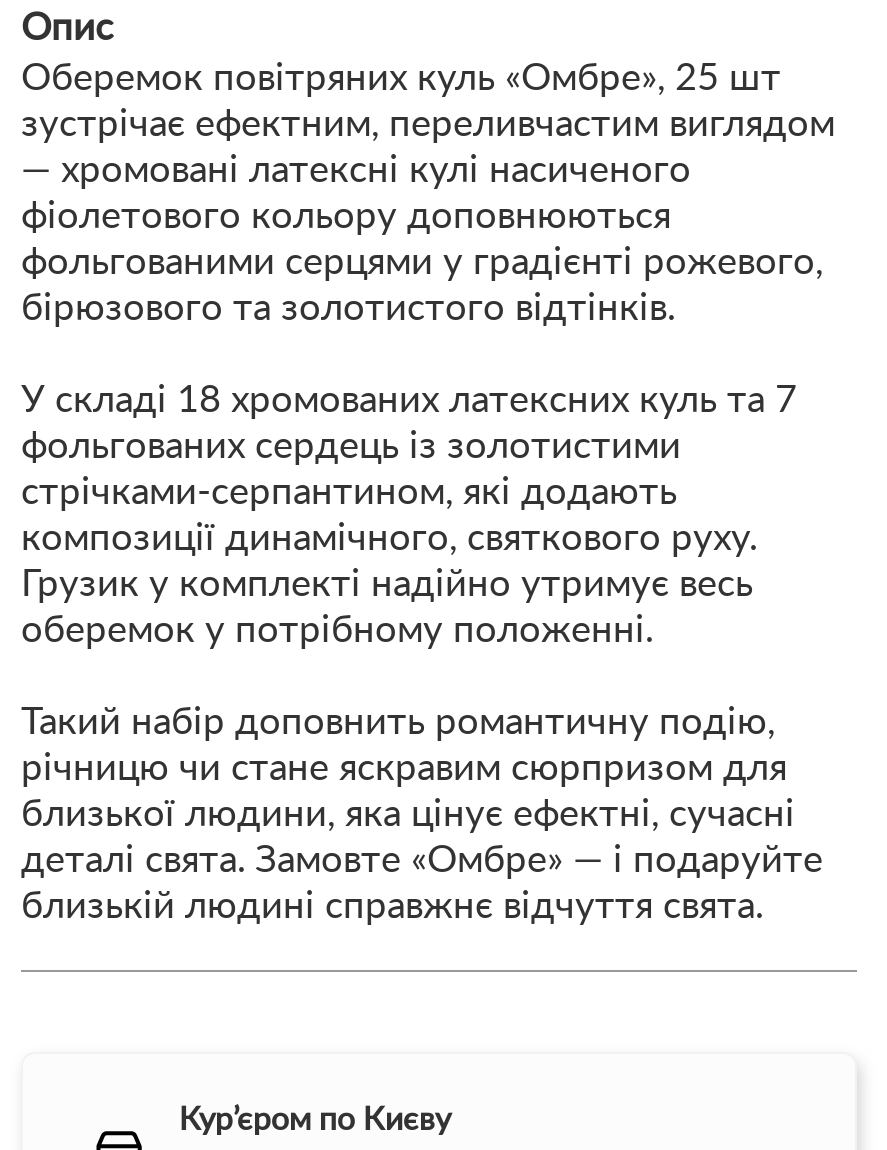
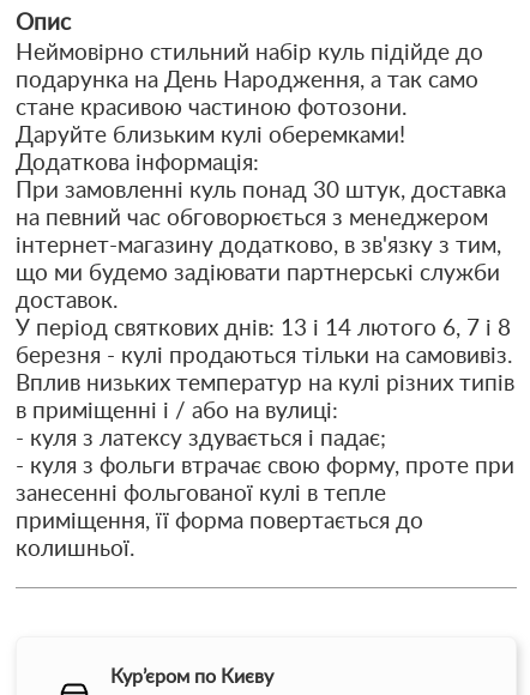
- Оберемок повітряних куль «Омбре», 25 шт
- зустрічає ефектним, переливчастим виглядом
- — хромовані латексні кулі насиченого
- фіолетового кольору доповнюються
- фольгованими серцями у градієнті рожевого,
- бірюзового та золотистого відтінків.
- У складі 18 хромованих латексних куль та 7
- фольгованих сердець із золотистими
- стрічками-серпантином, які додають
- композиції динамічного, святкового руху.
- Грузик у комплекті надійно утримує весь
- оберемок у потрібному положенні.
- Такий набір доповнить романтичну подію,
- річницю чи стане яскравим сюрпризом для
- близької людини, яка цінує ефектні, сучасні
- деталі свята. Замовте «Омбре» — і подаруйте
- близькій людині справжнє відчуття свята.
+ Неймовірно стильний набір куль підійде до
+ подарунка на День Народження, а так само
+ стане красивою частиною фотозони.
+ Даруйте близьким кулі оберемками!
+ Додаткова інформація:
+ При замовленні куль понад 30 штук, доставка
+ на певний час обговорюється з менеджером
+ інтернет-магазину додатково, в зв'язку з тим,
+ що ми будемо задіювати партнерські служби
+ доставок.
+ У період святкових днів: 13 і 14 лютого 6, 7 і 8
+ березня - кулі продаються тільки на самовивіз.
+ Вплив низьких температур на кулі різних типів
+ в приміщенні і / або на вулиці:
+ - куля з латексу здувається і падає;
+ - куля з фольги втрачає свою форму, проте при
+ занесенні фольгованої кулі в тепле
+ приміщення, її форма повертається до
+ колишньої.
